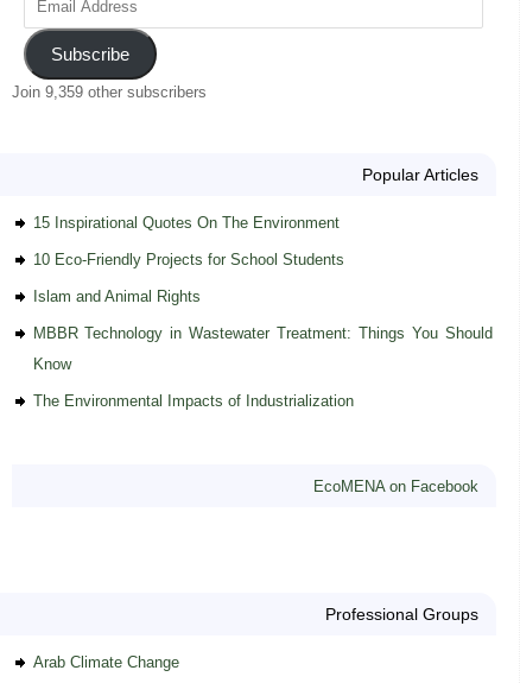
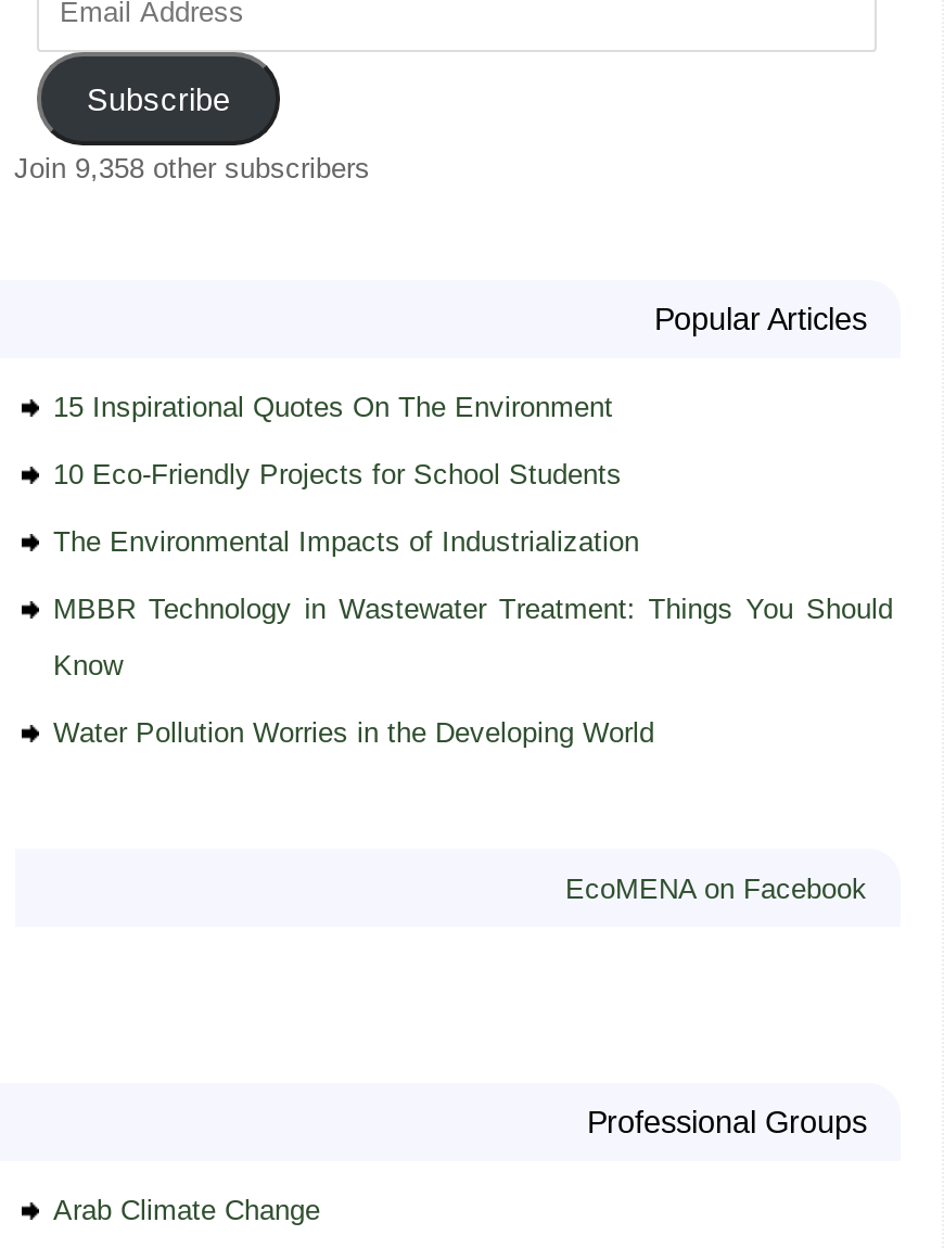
- Join 9,359 other subscribers
+ Join 9,358 other subscribers

- Islam and Animal Rights

+ Water Pollution Worries in the Developing World

moved up: The Environmental Impacts of Industrialization
